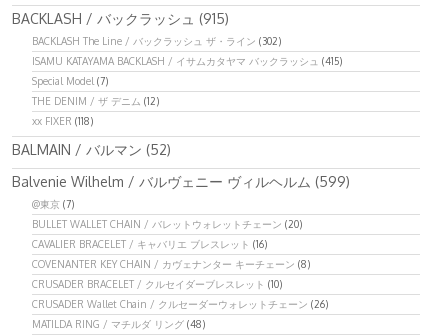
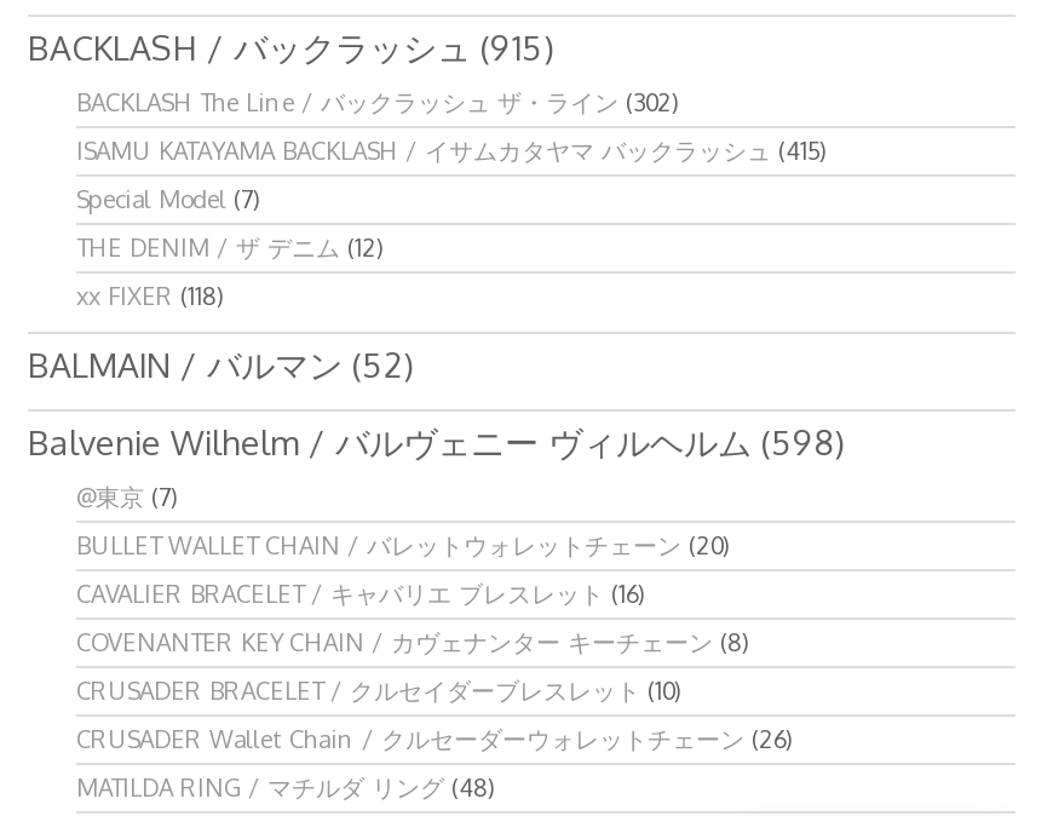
- Balvenie Wilhelm / バルヴェニー ヴィルヘルム(599)
+ Balvenie Wilhelm / バルヴェニー ヴィルヘルム(598)
